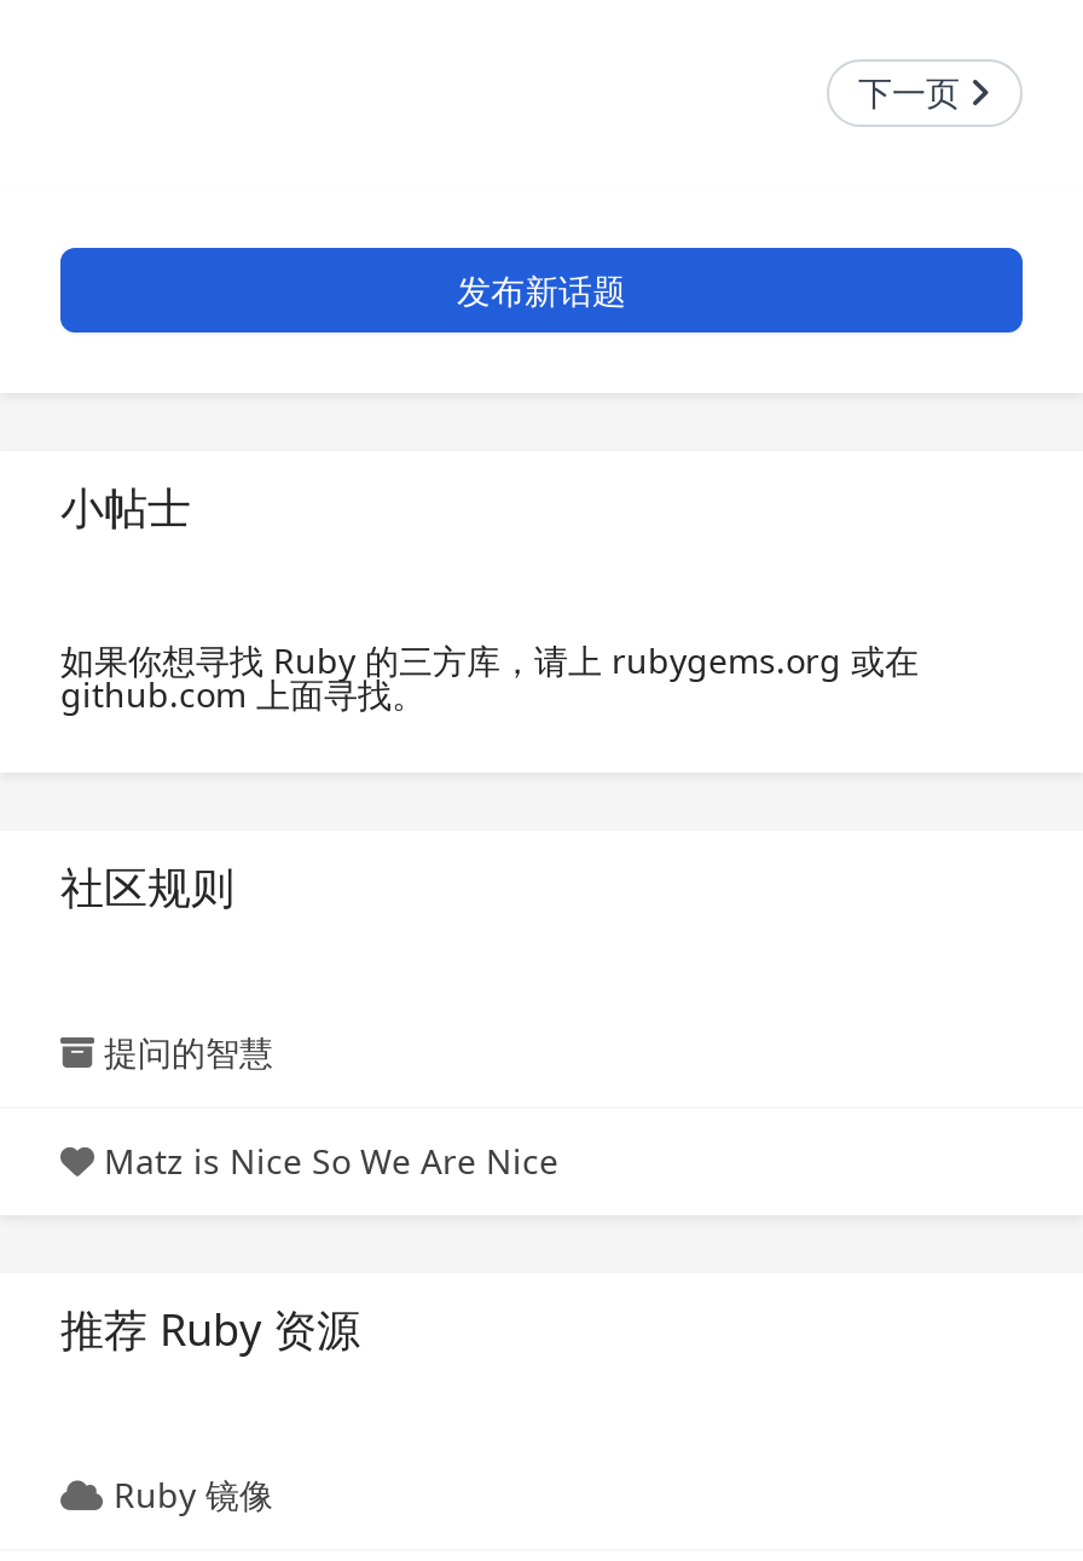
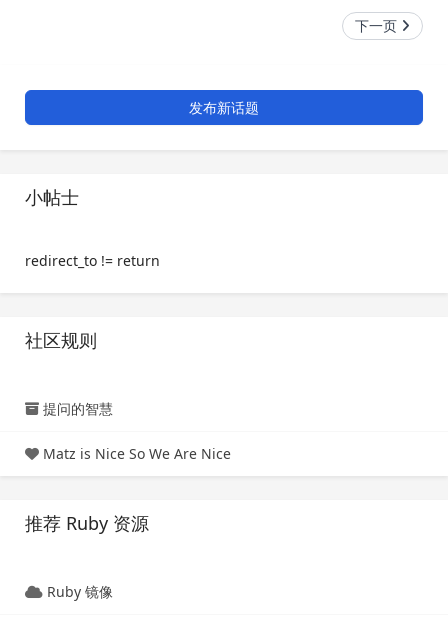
- 如果你想寻找 Ruby 的三方库，请上 rubygems.org 或在
- github.com 上面寻找。
+ redirect_to != return
